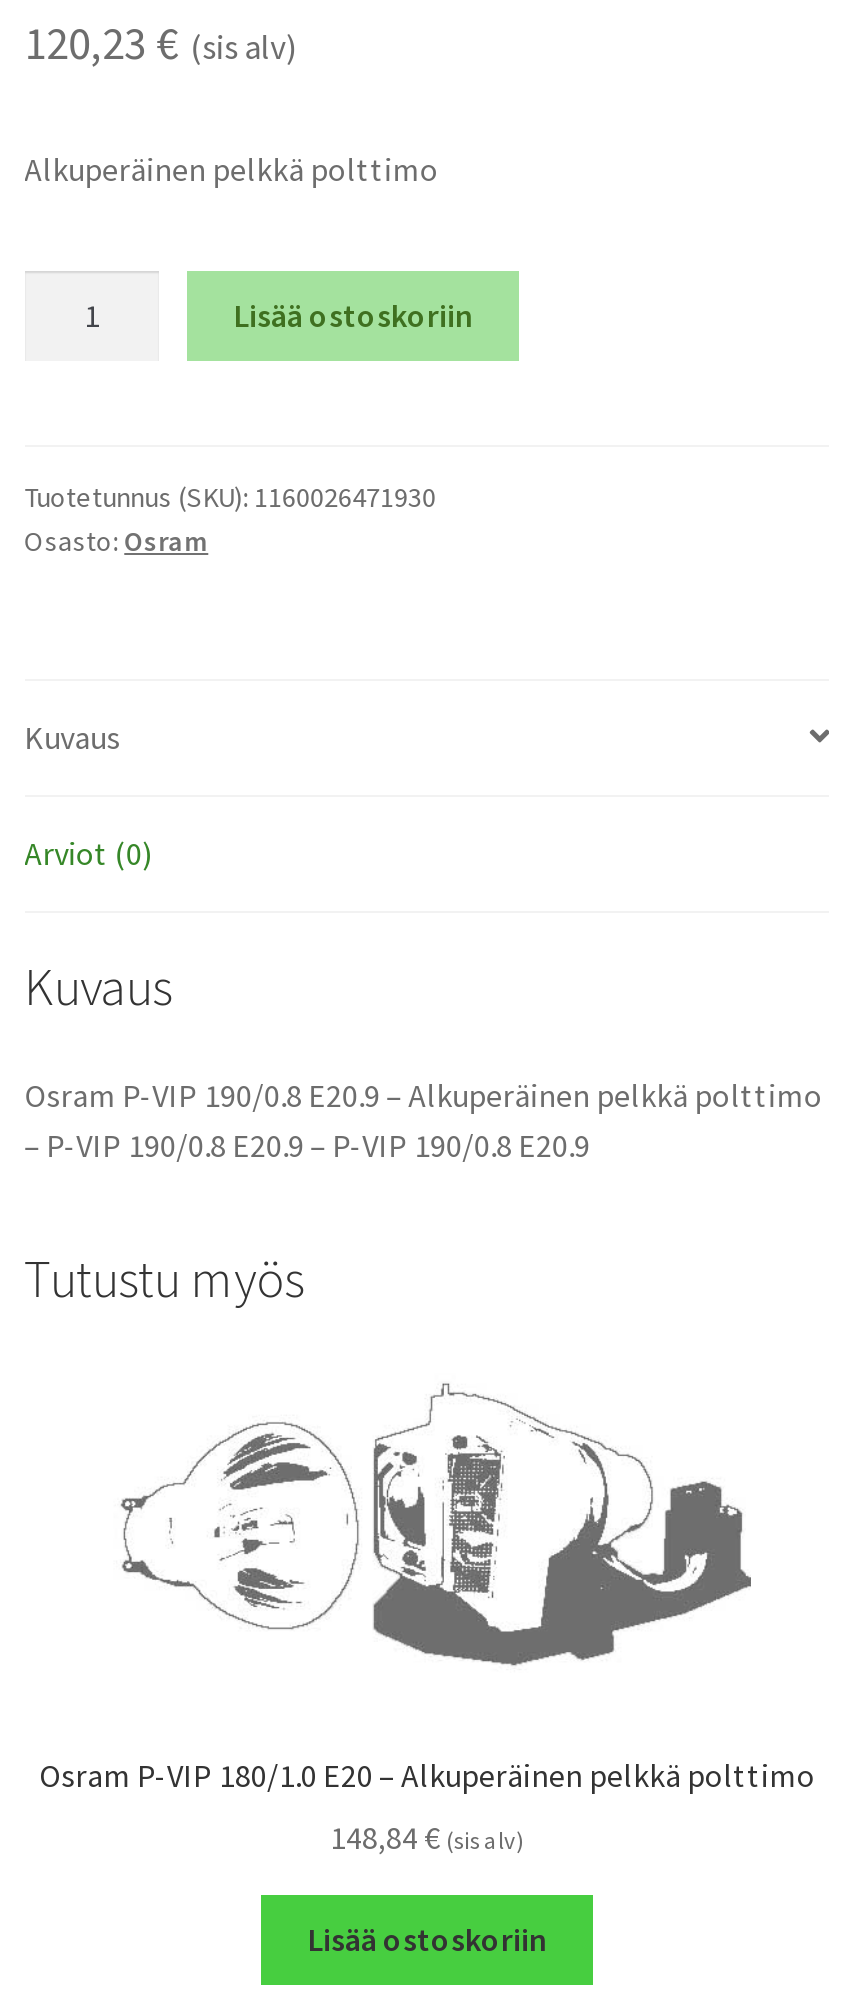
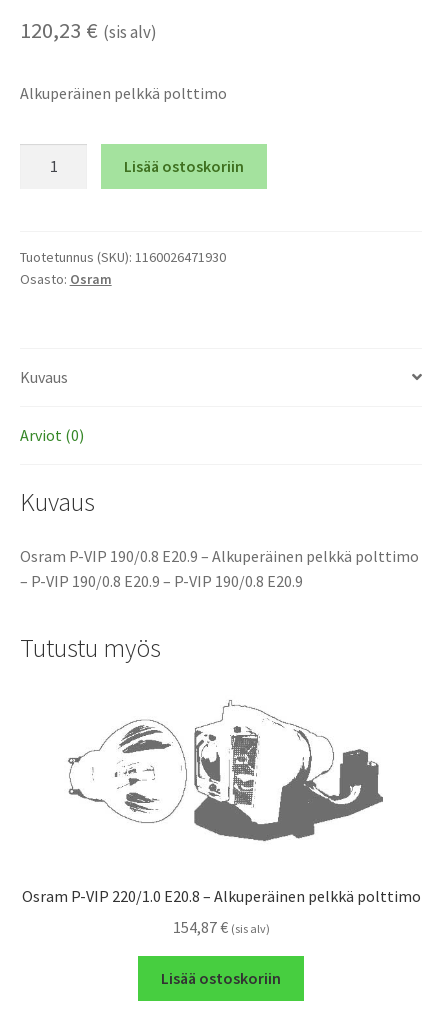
- Osram P-VIP 180/1.0 E20 – Alkuperäinen pelkkä polttimo
+ Osram P-VIP 220/1.0 E20.8 – Alkuperäinen pelkkä polttimo

- 148,84 € (sis alv)
+ 154,87 € (sis alv)
